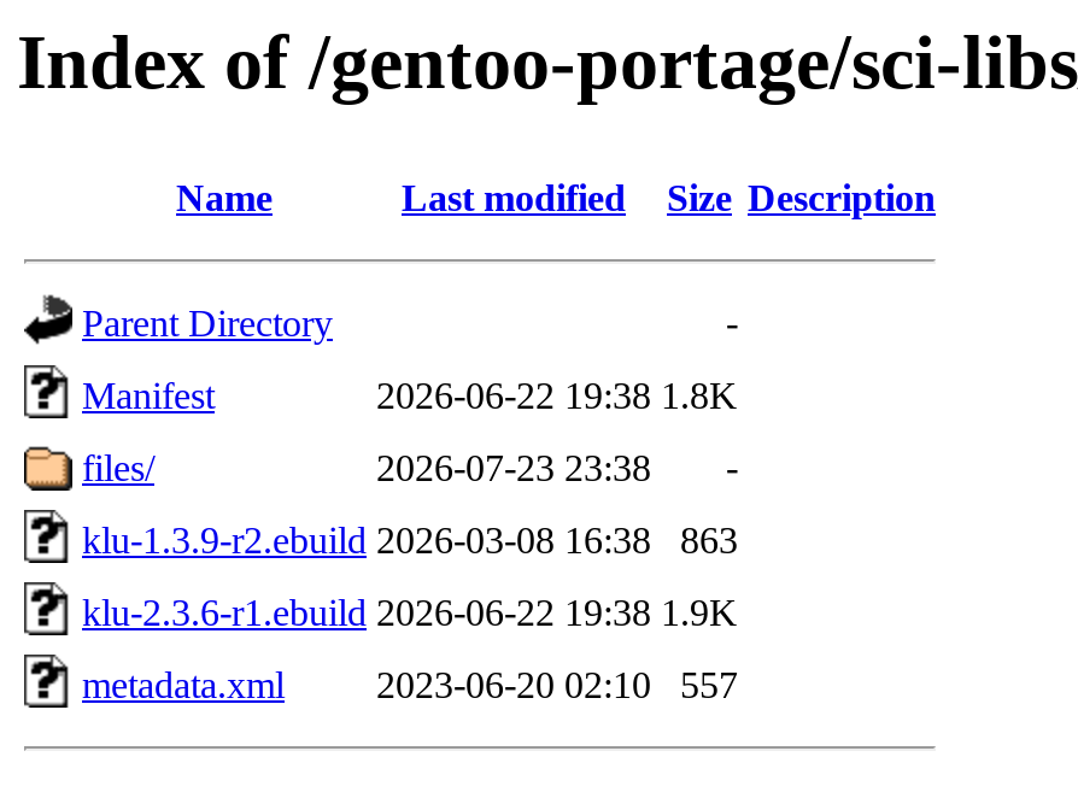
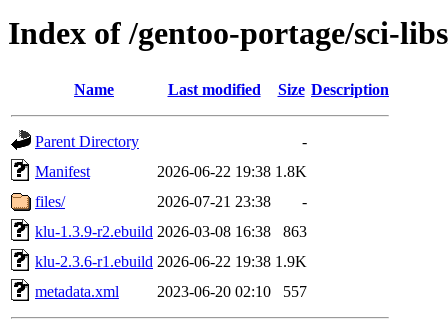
- 2026-07-23 23:38
+ 2026-07-21 23:38
